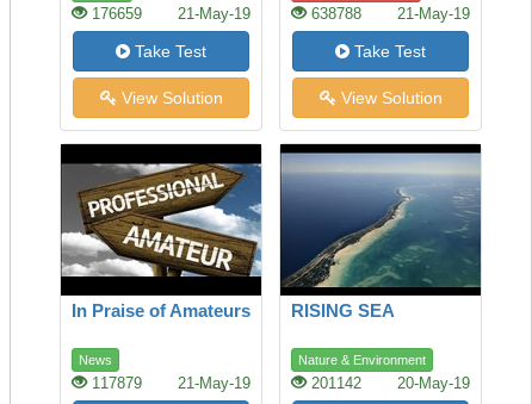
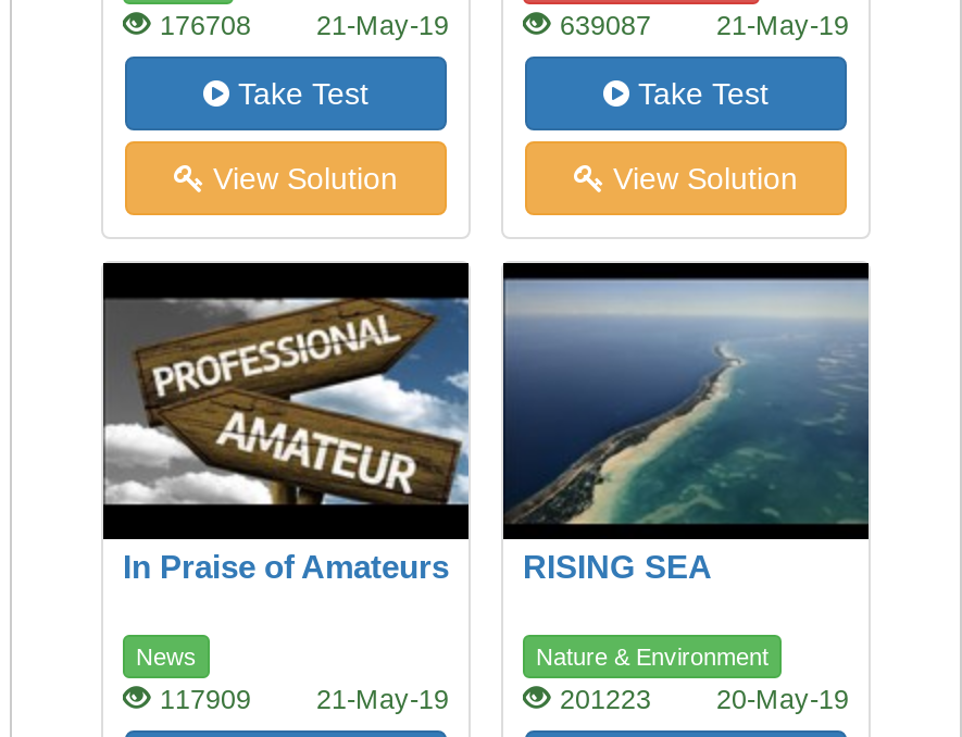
- 176659
+ 176708

- 638788
+ 639087

- 117879
+ 117909

- 201142
+ 201223
